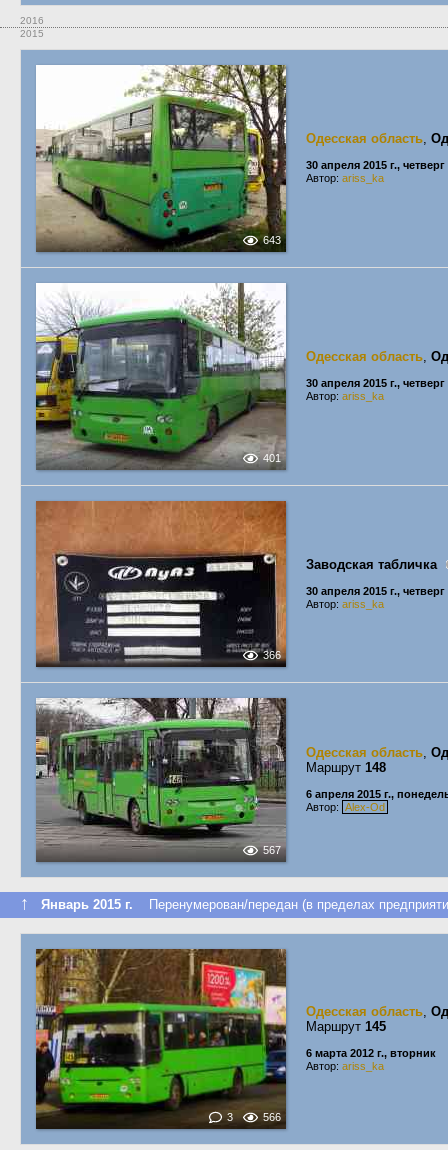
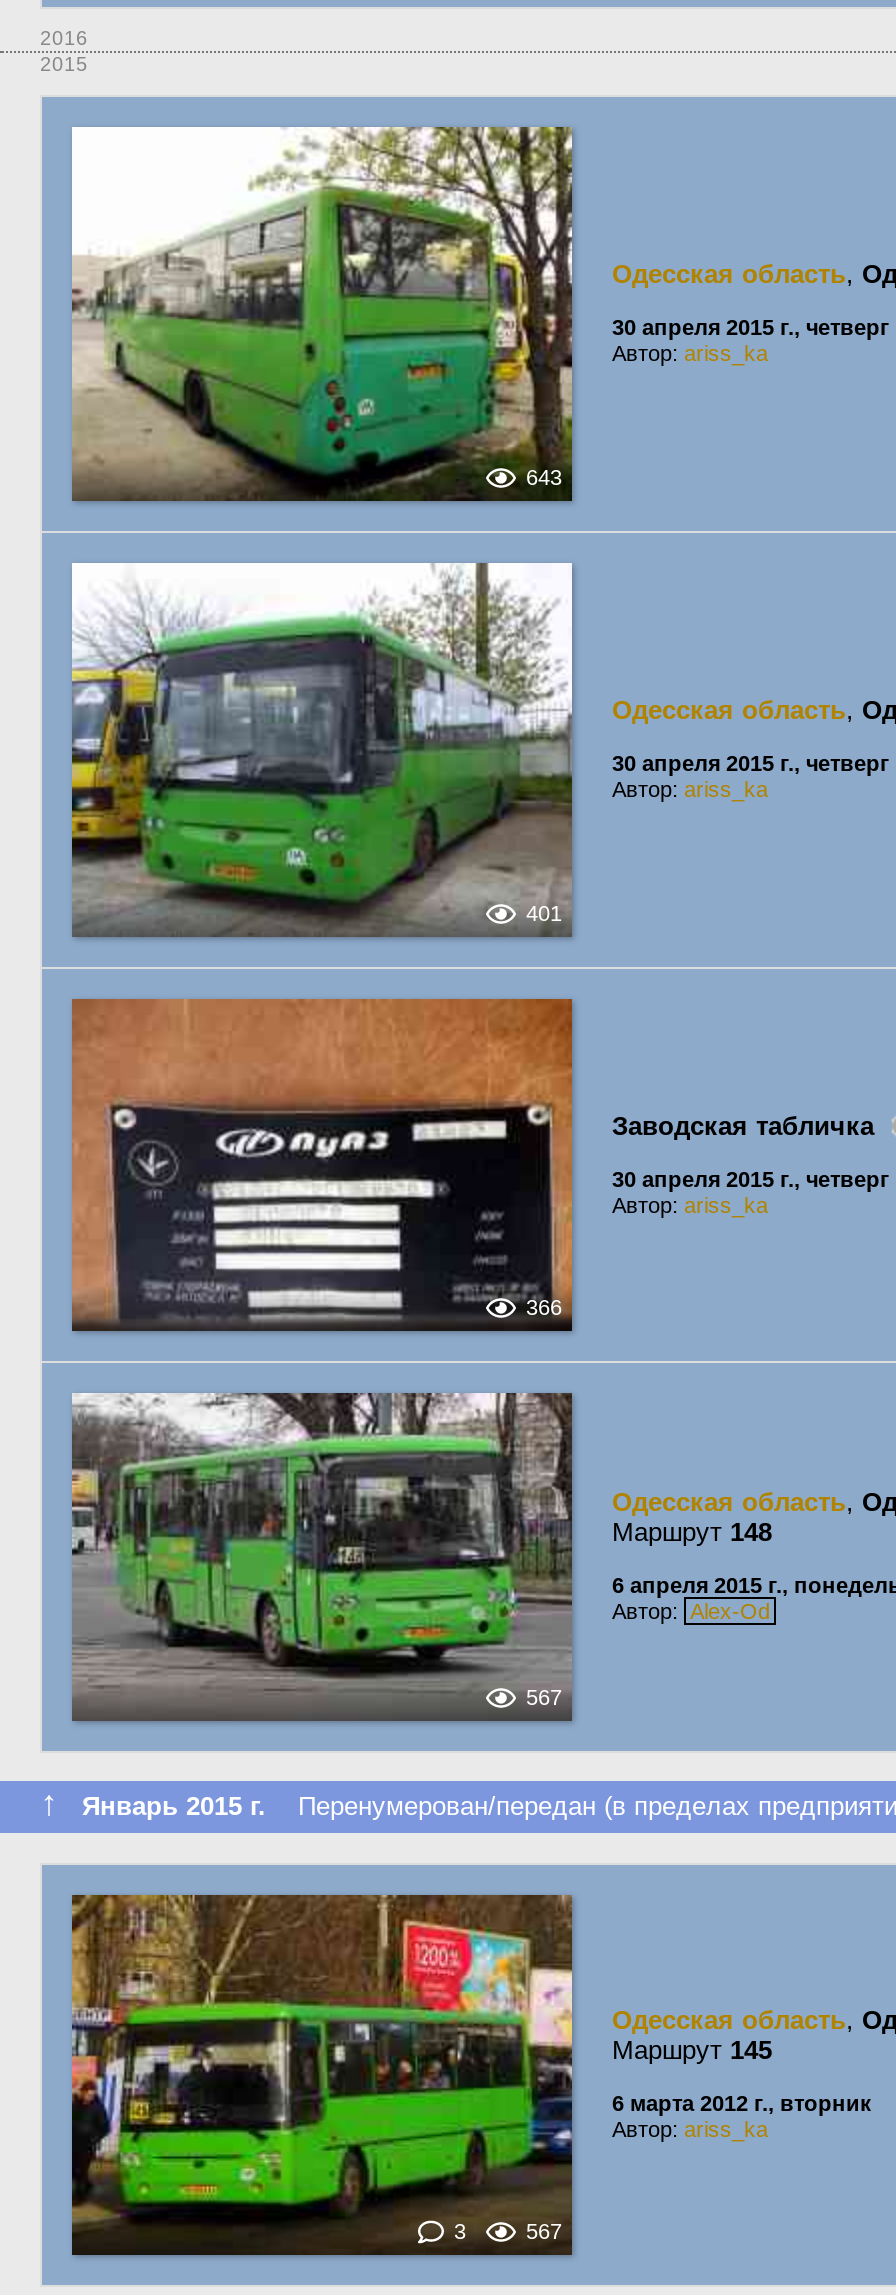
- 566
+ 567
